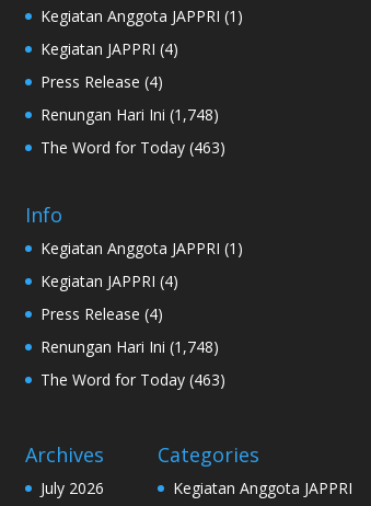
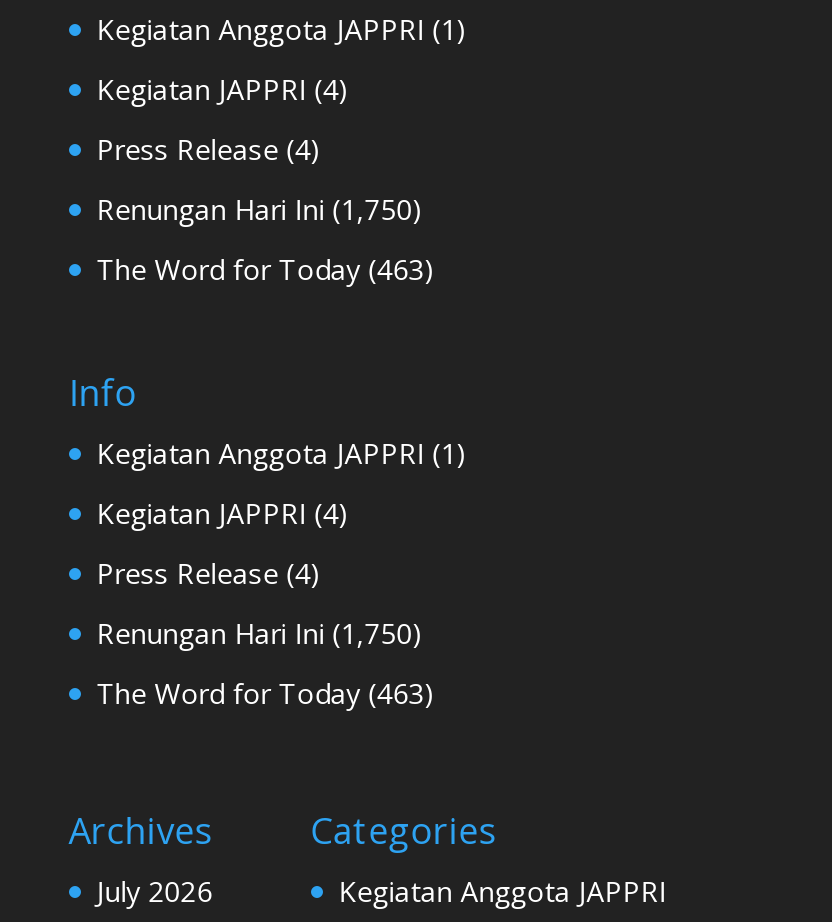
- Renungan Hari Ini (1,748)
+ Renungan Hari Ini (1,750)

- Renungan Hari Ini (1,748)
+ Renungan Hari Ini (1,750)
